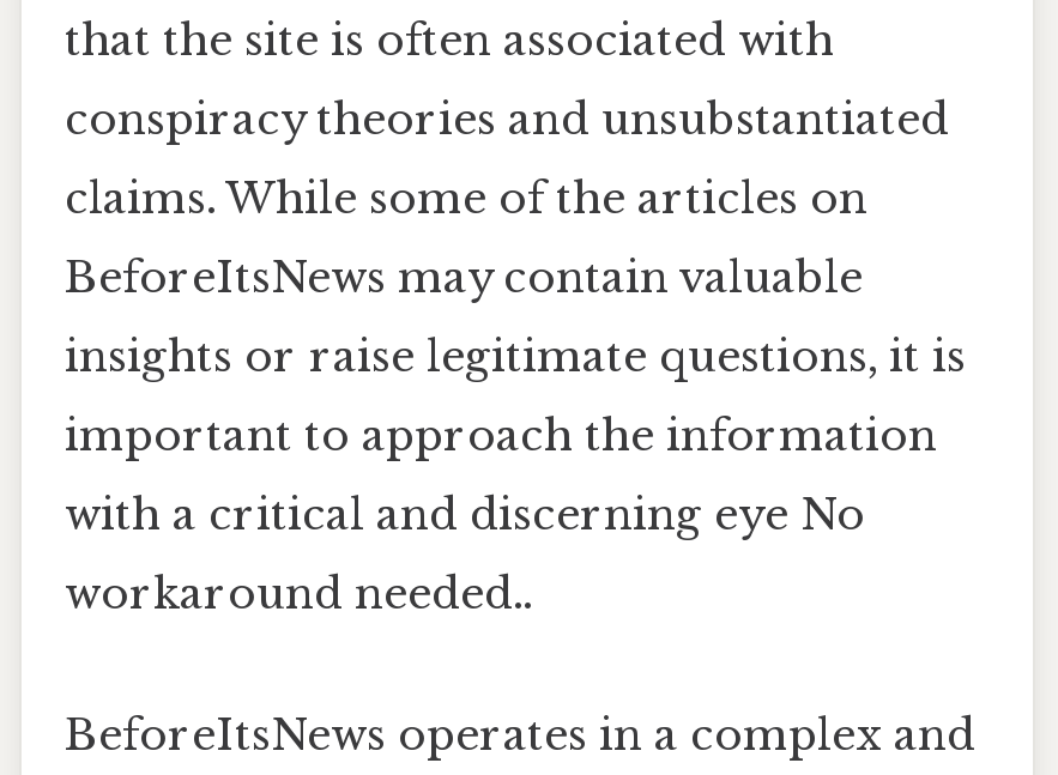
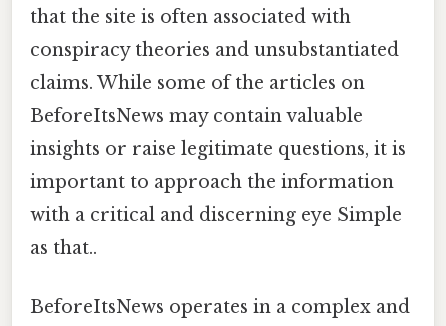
- with a critical and discerning eye No
+ with a critical and discerning eye Simple

- workaround needed..
+ as that..
